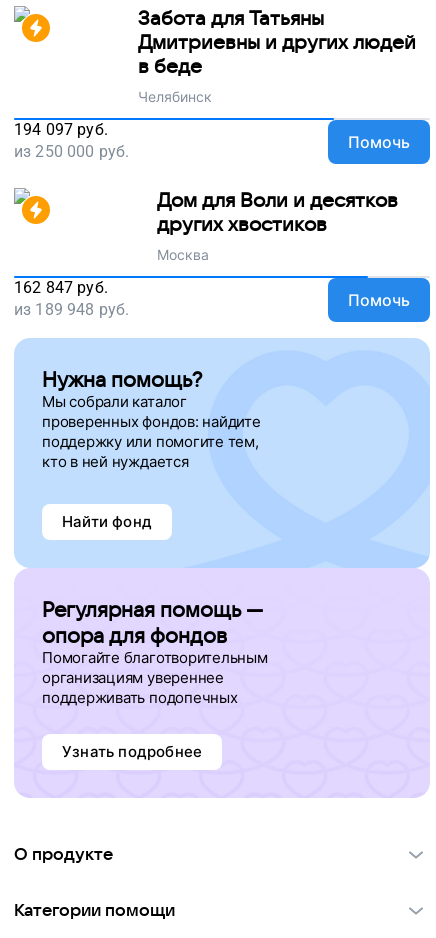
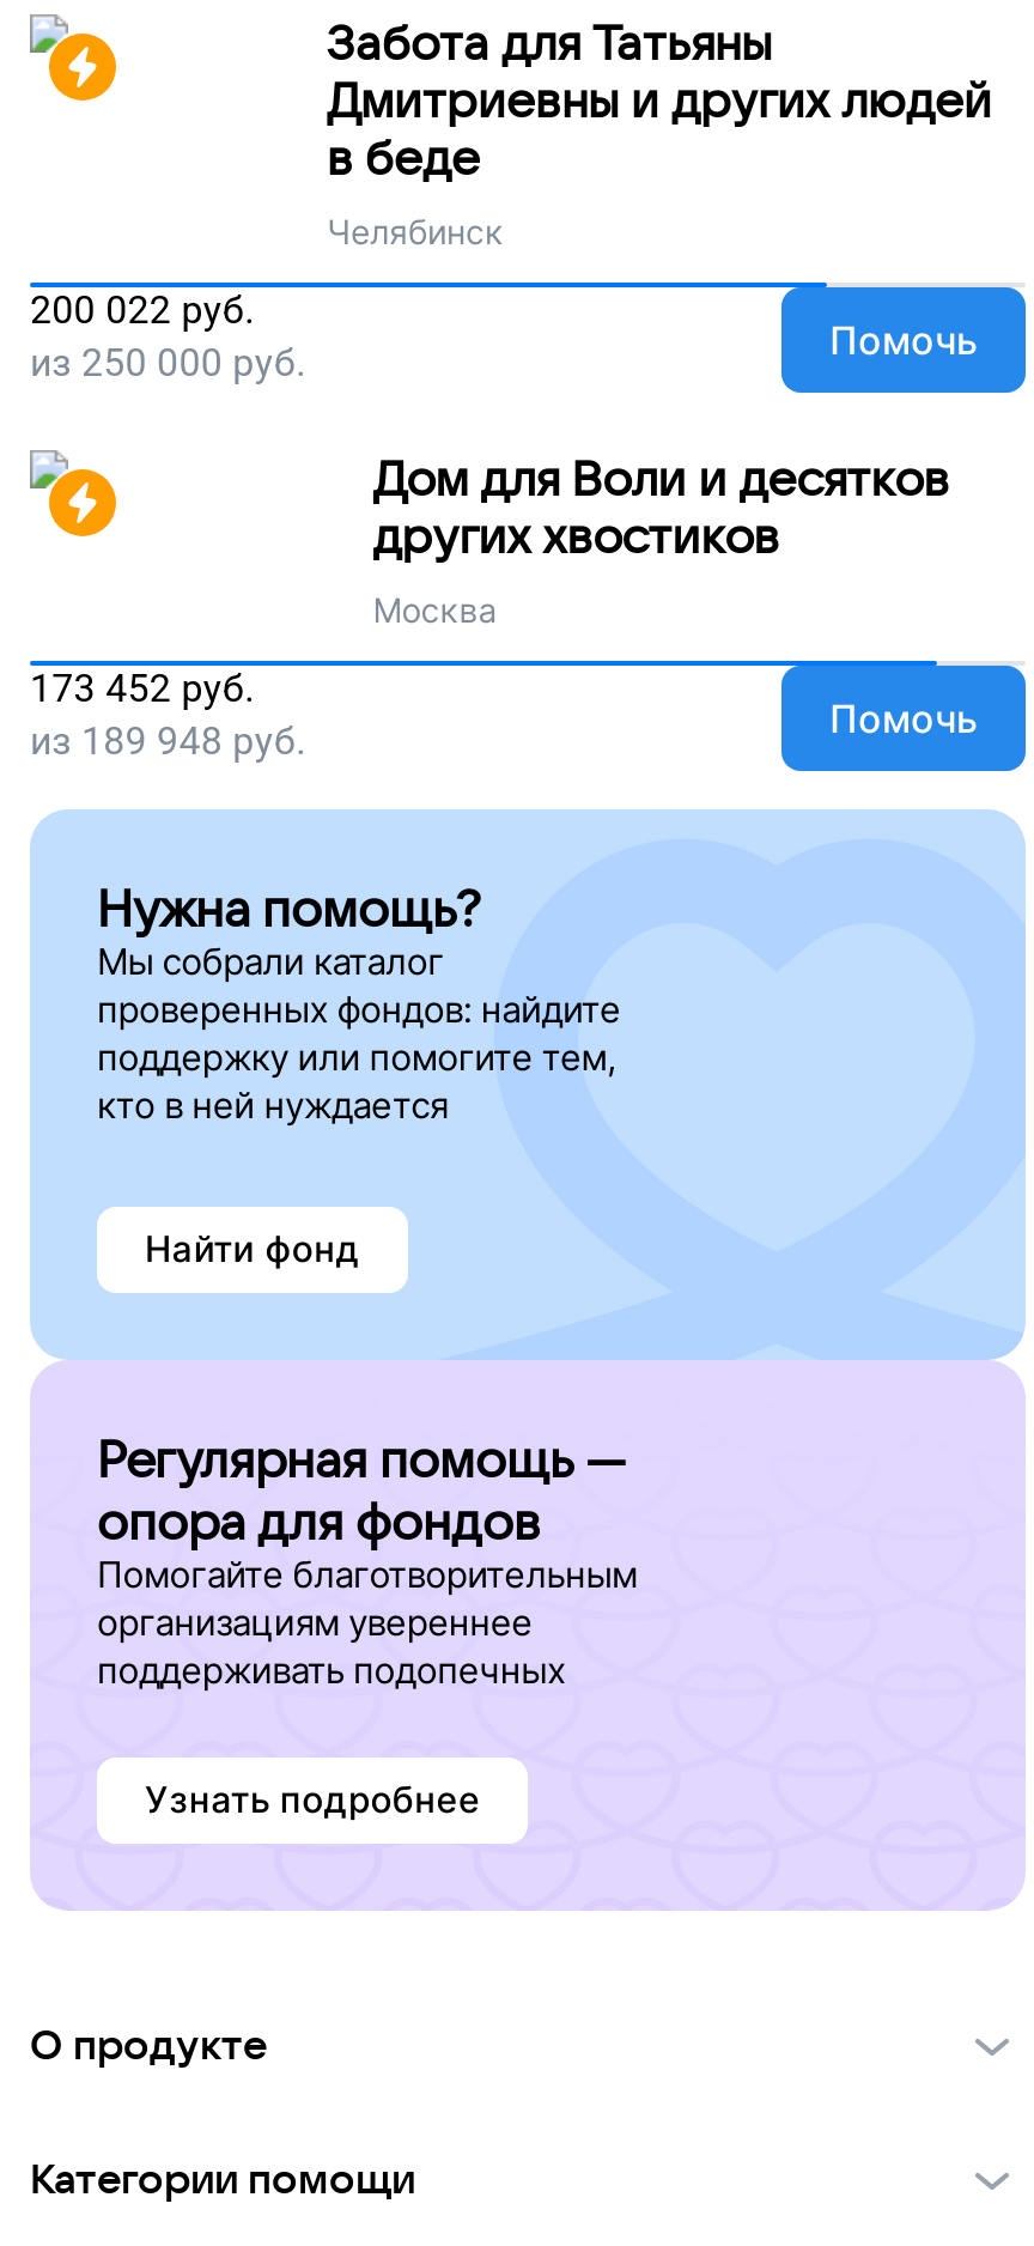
- 194 097 руб.
+ 200 022 руб.

- 162 847 руб.
+ 173 452 руб.
